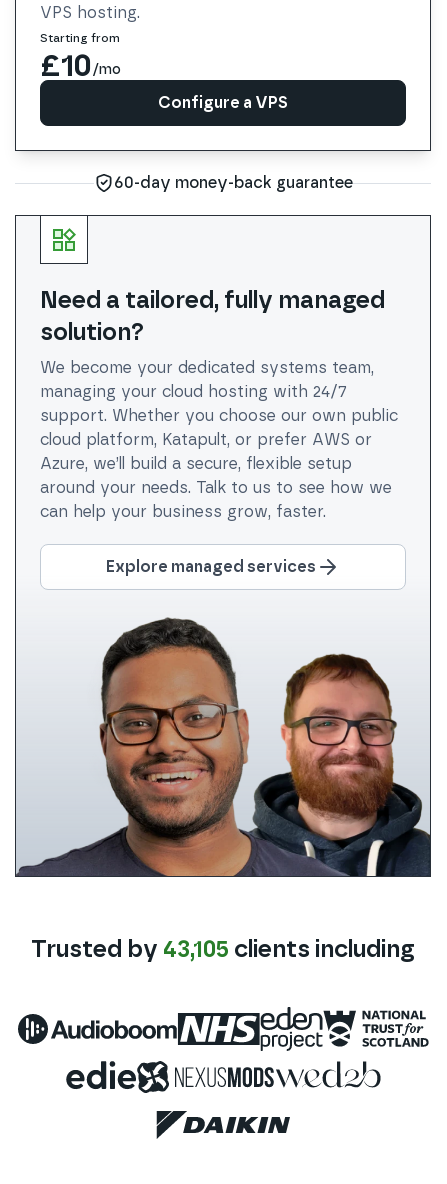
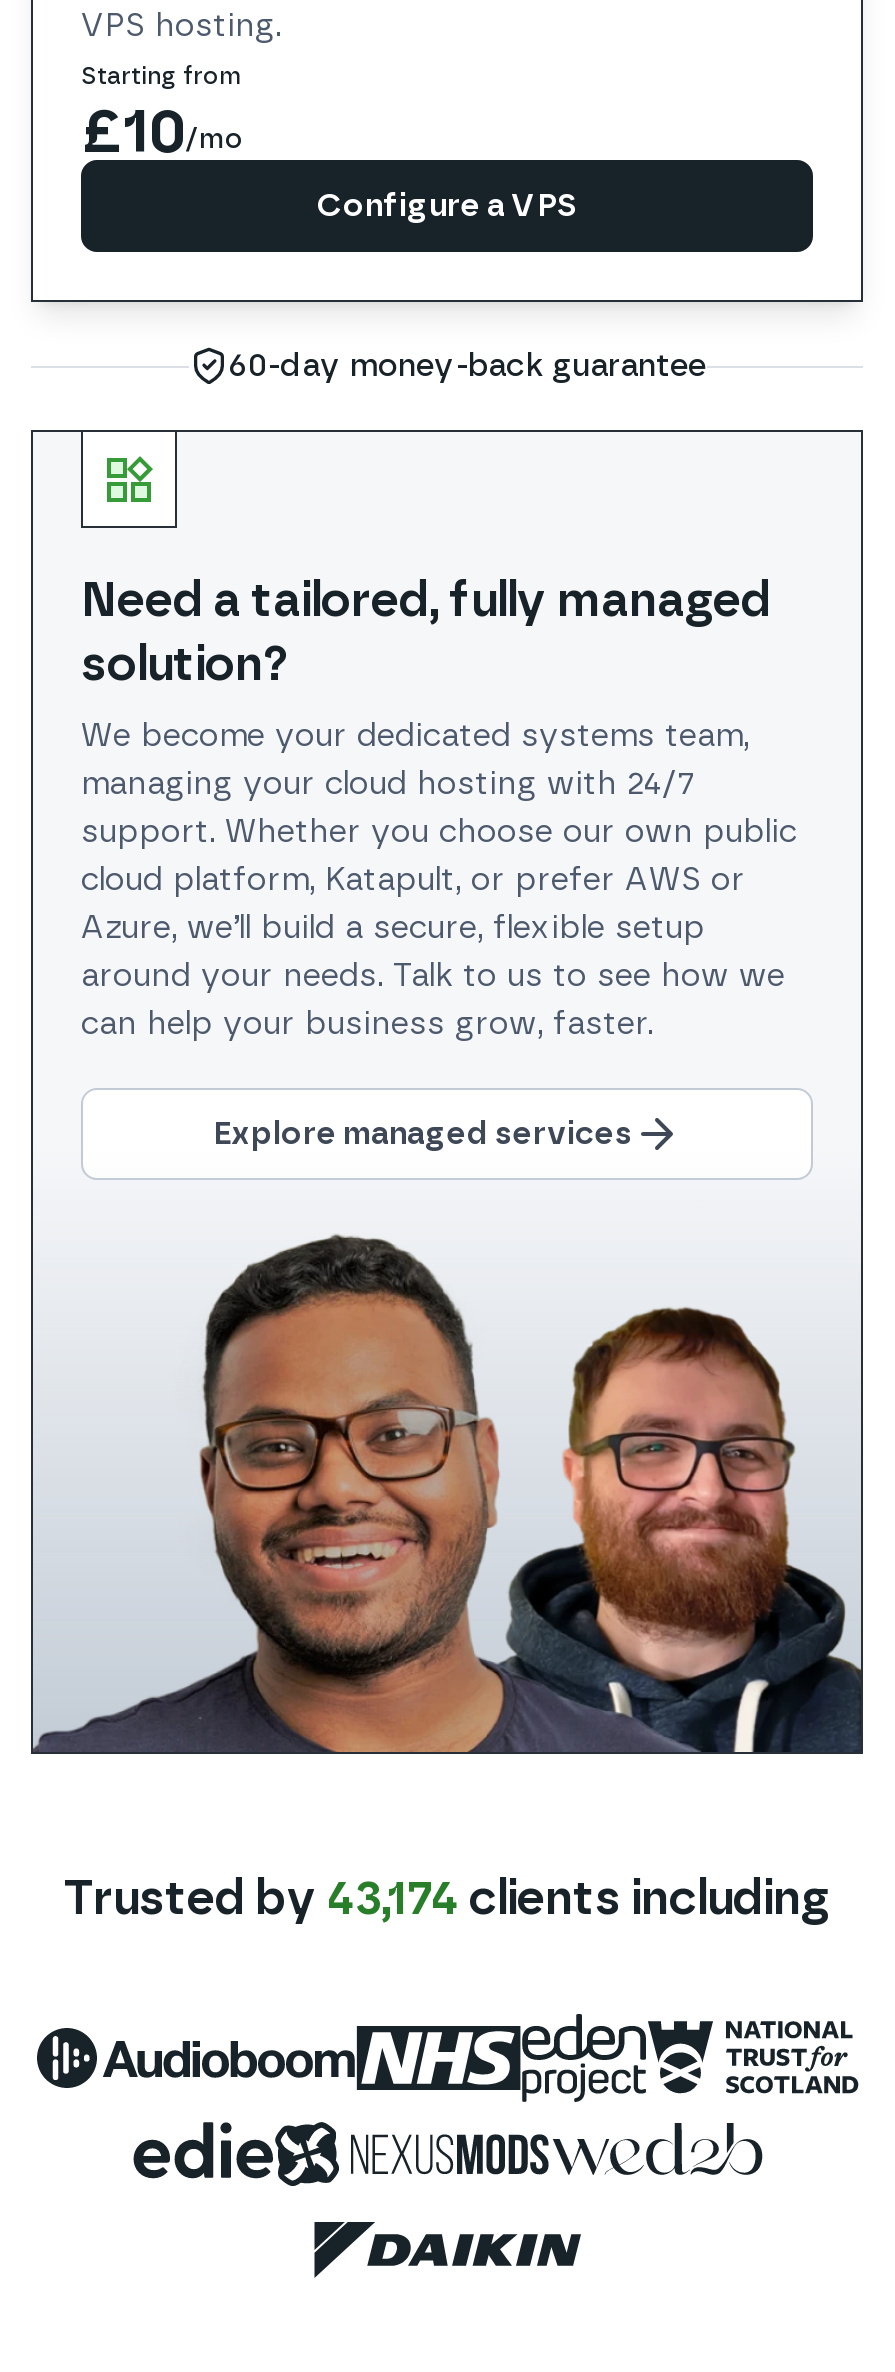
- Trusted by 43,105 clients including
+ Trusted by 43,174 clients including
